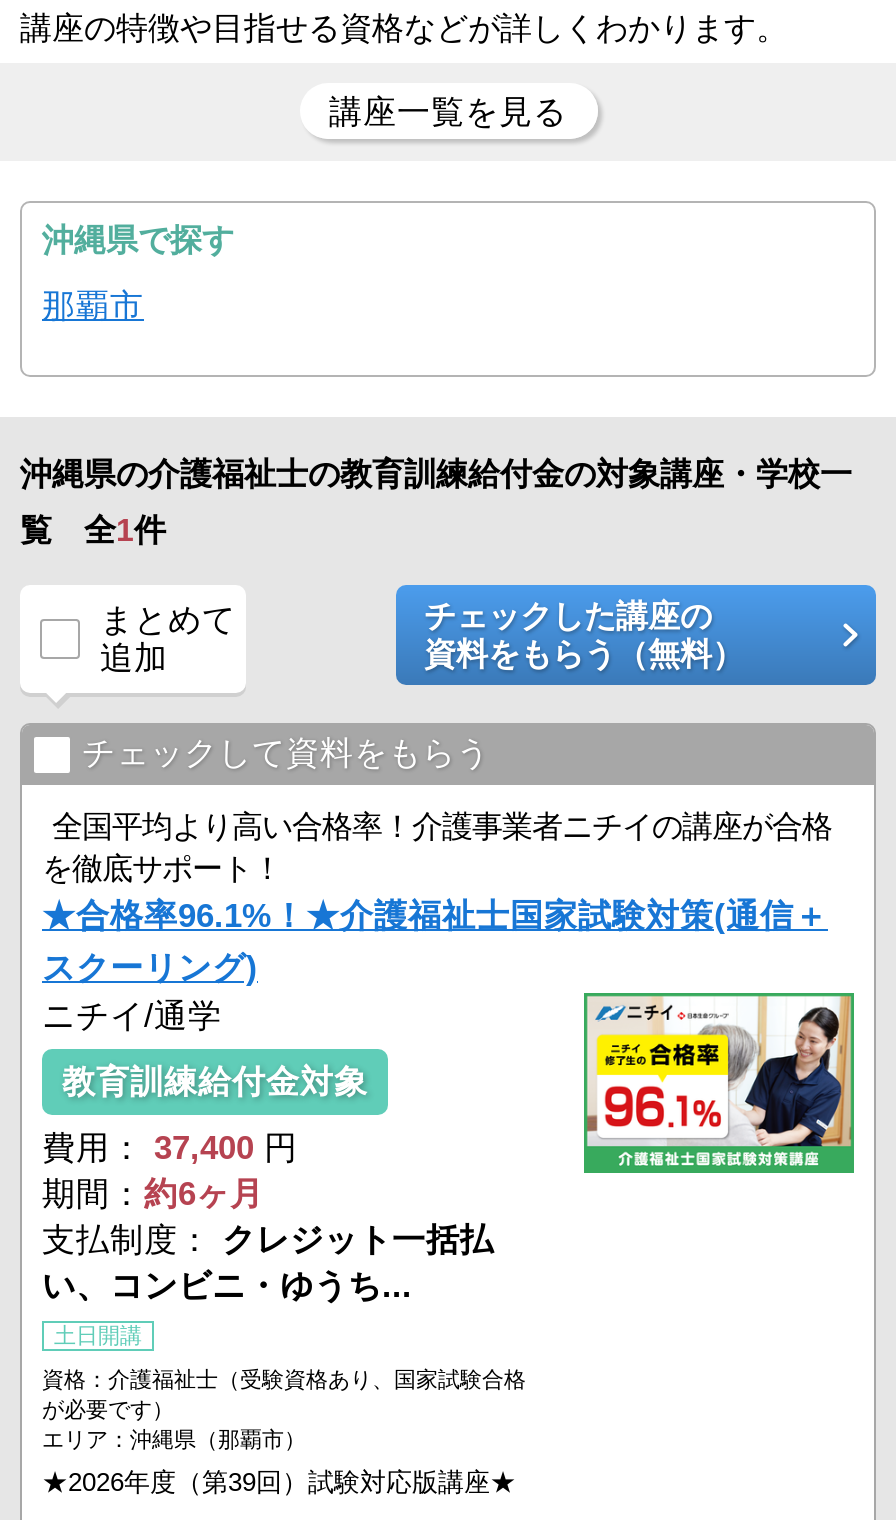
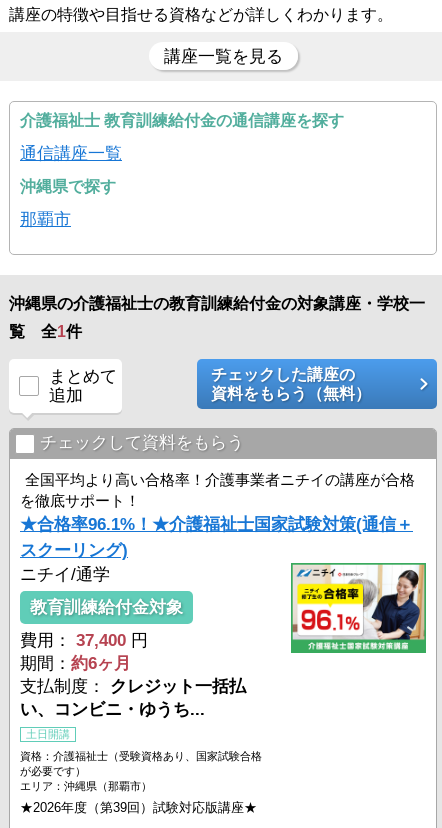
+ 介護福祉士 教育訓練給付金の通信講座を探す
+ 通信講座一覧
